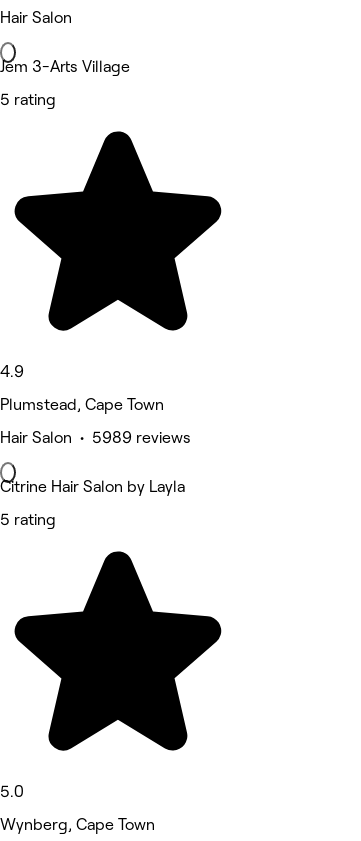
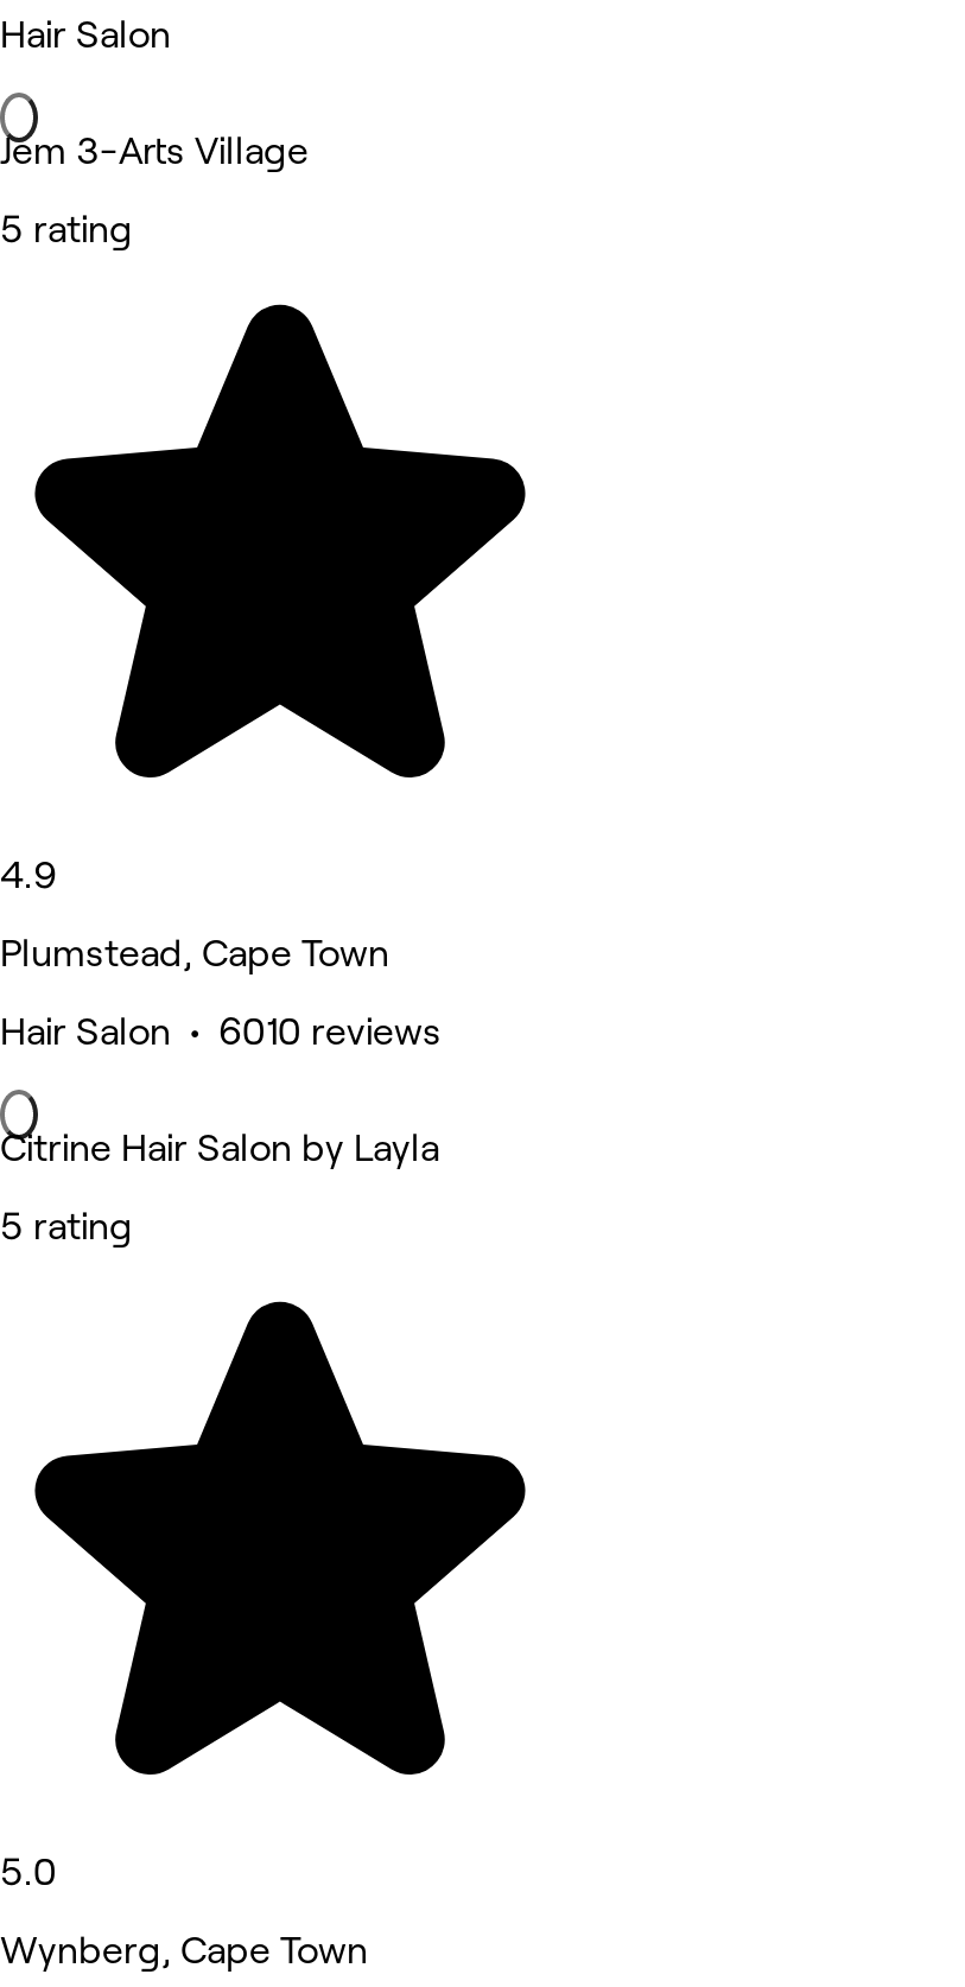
- Hair Salon • 5989 reviews
+ Hair Salon • 6010 reviews
